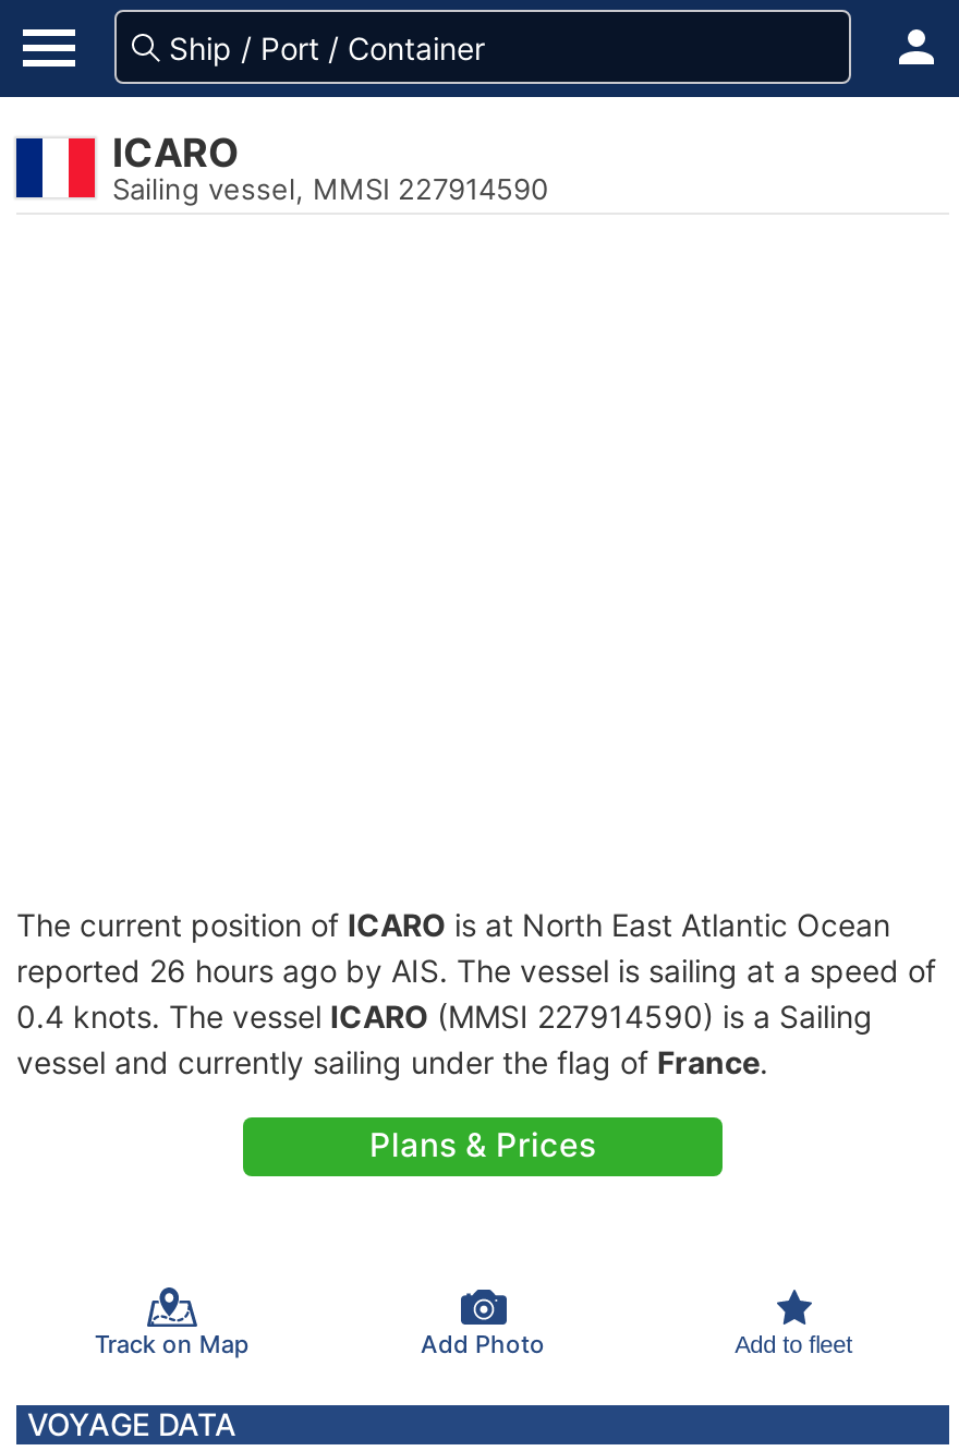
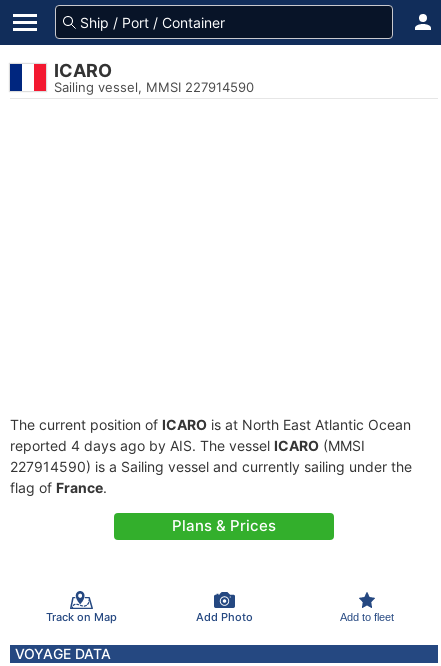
- reported 26 hours ago by AIS. The vessel is sailing at a speed of
- 0.4 knots. The vessel ICARO (MMSI 227914590) is a Sailing
- vessel and currently sailing under the flag of France.
+ reported 4 days ago by AIS. The vessel ICARO (MMSI
+ 227914590) is a Sailing vessel and currently sailing under the
+ flag of France.
